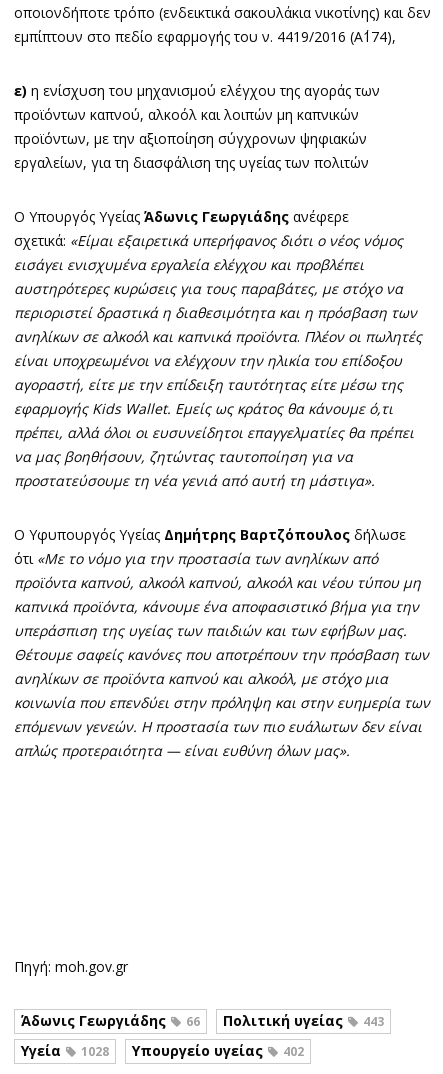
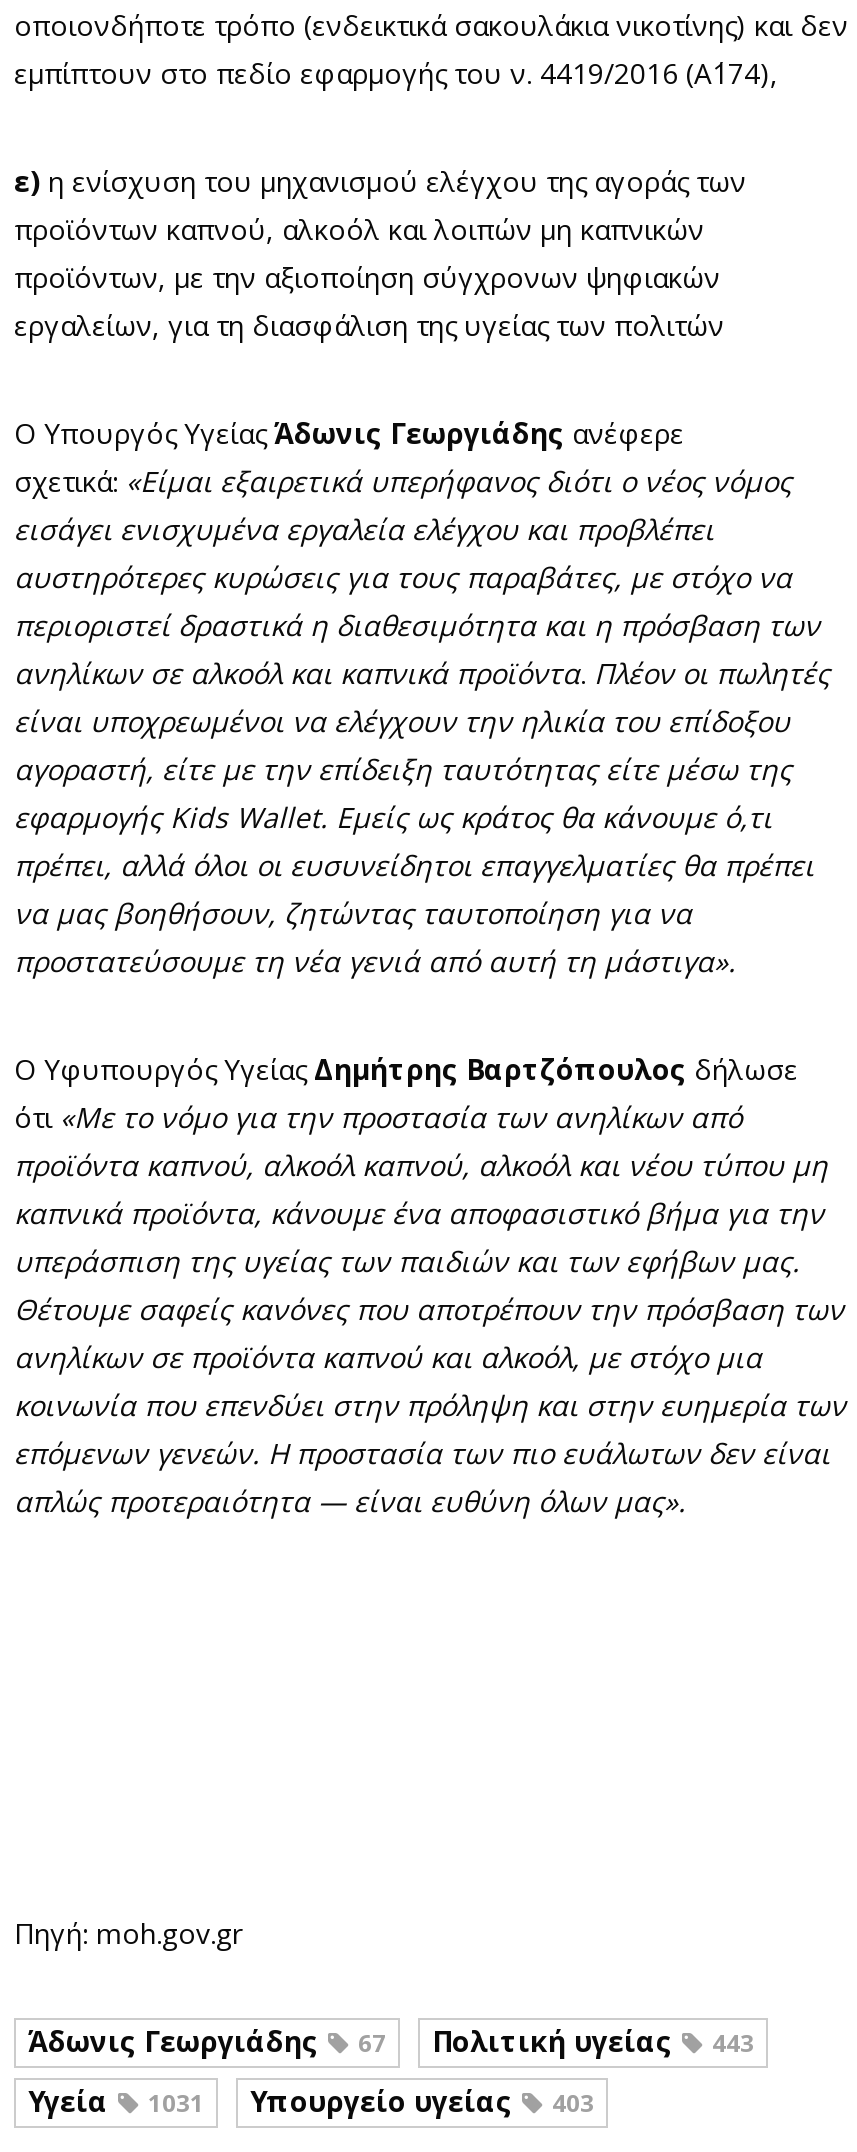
- Άδωνις Γεωργιάδης 66 Πολιτική υγείας 443
+ Άδωνις Γεωργιάδης 67 Πολιτική υγείας 443

- 1028
+ 1031

- 402
+ 403
